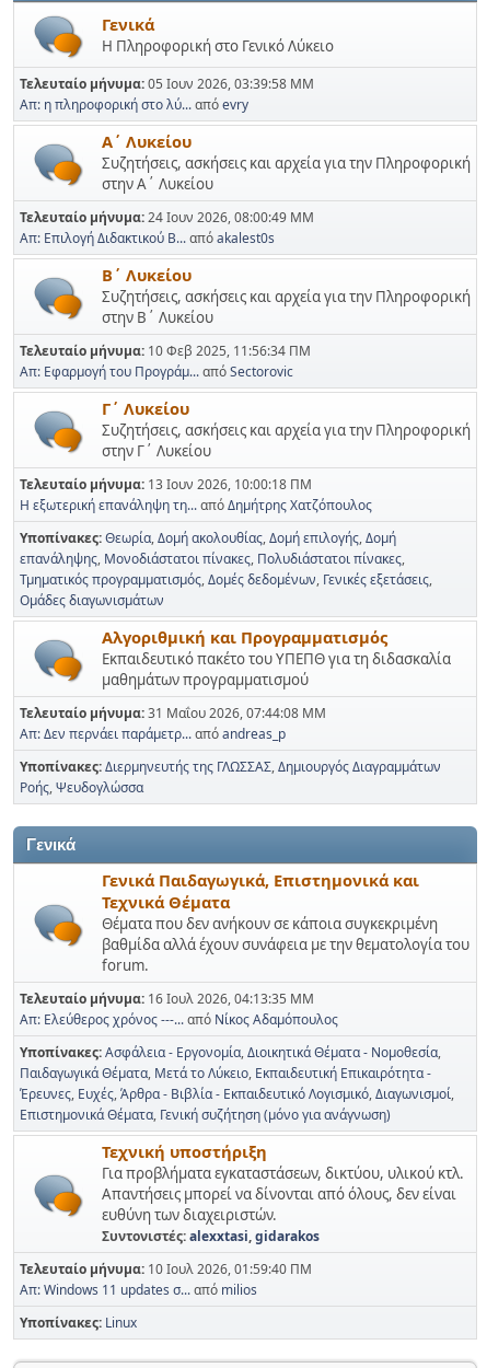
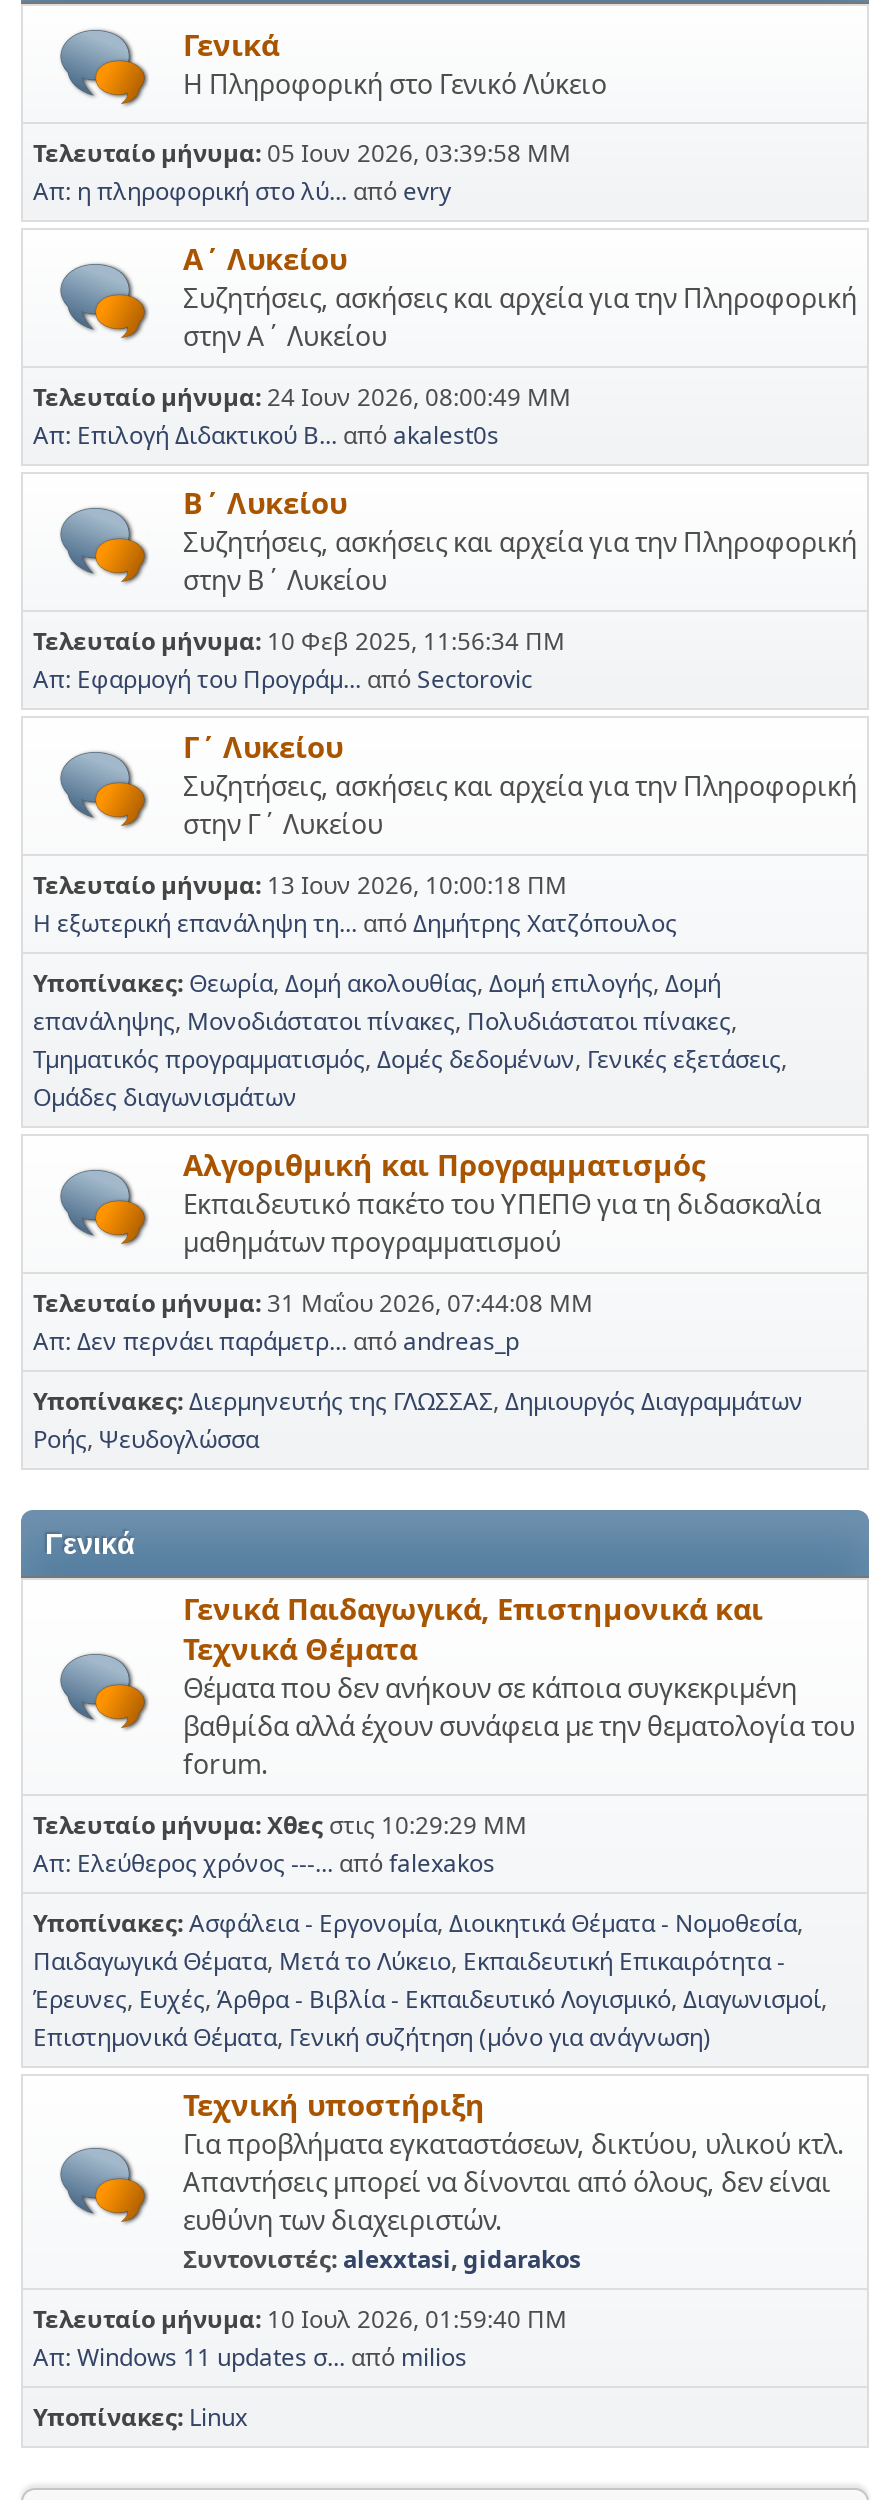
- Τελευταίο μήνυμα: 16 Ιουλ 2026, 04:13:35 ΜΜ
- Απ: Ελεύθερος χρόνος ---... από Νίκος Αδαμόπουλος
+ Τελευταίο μήνυμα: Χθες στις 10:29:29 ΜΜ
+ Απ: Ελεύθερος χρόνος ---... από falexakos
